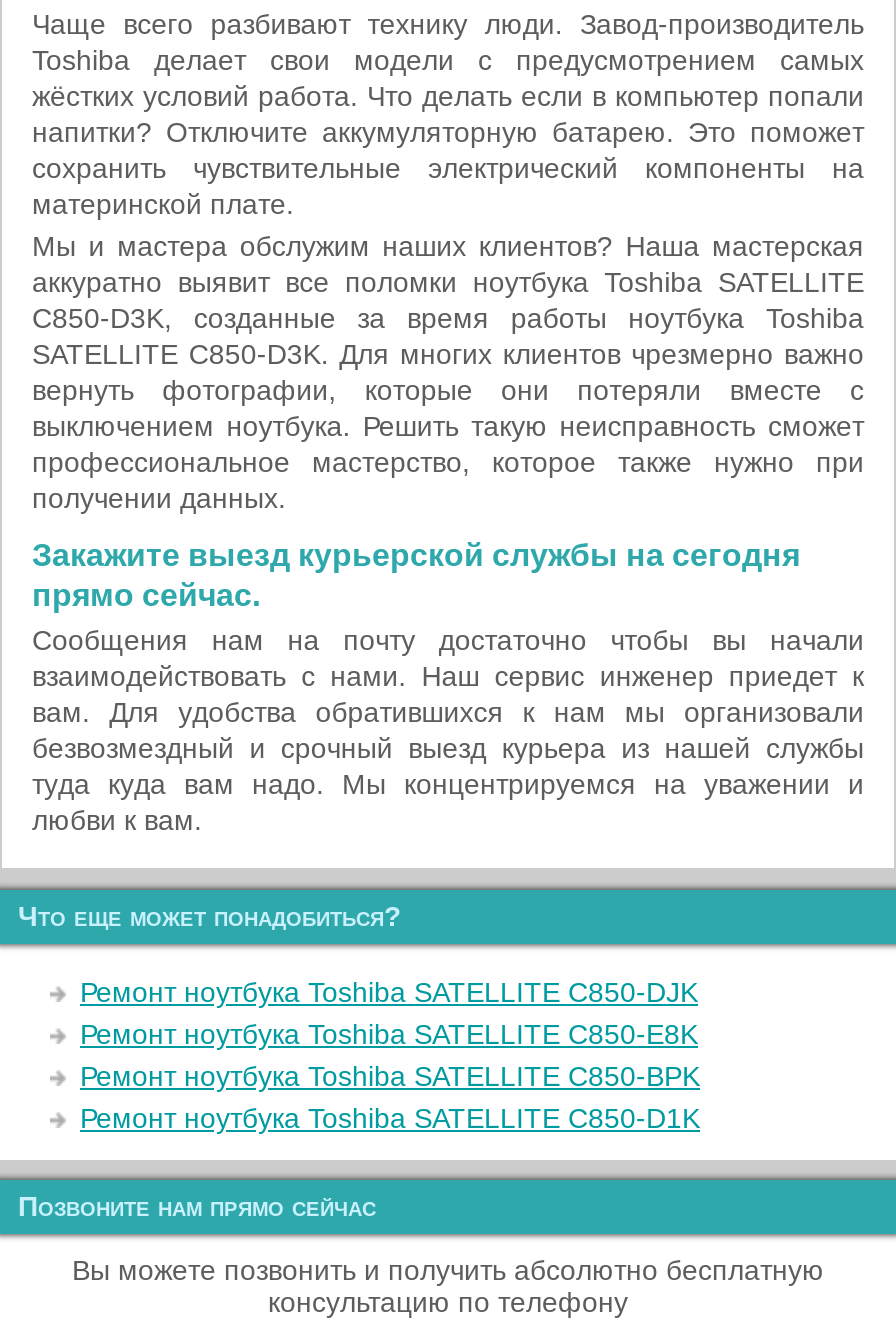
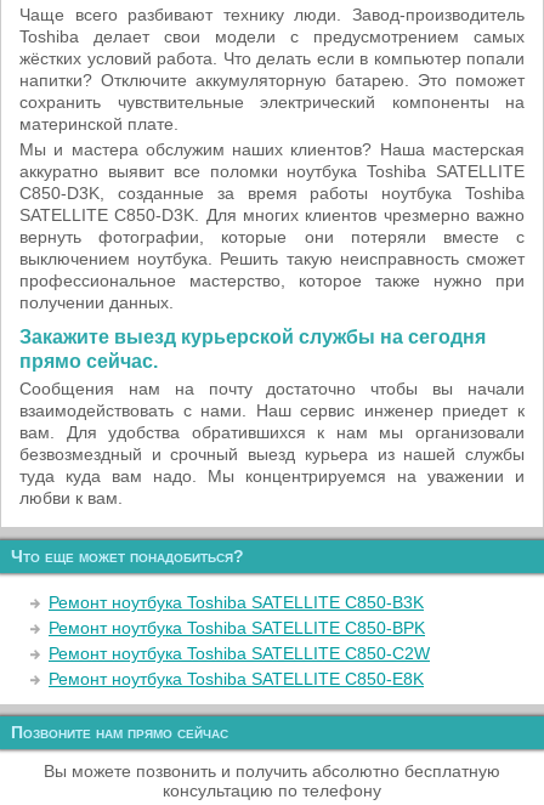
- Ремонт ноутбука Toshiba SATELLITE C850-DJK
+ Ремонт ноутбука Toshiba SATELLITE C850-B3K

moved down: Ремонт ноутбука Toshiba SATELLITE C850-E8K

moved up: Ремонт ноутбука Toshiba SATELLITE C850-BPK

- Ремонт ноутбука Toshiba SATELLITE C850-D1K
+ Ремонт ноутбука Toshiba SATELLITE C850-C2W
